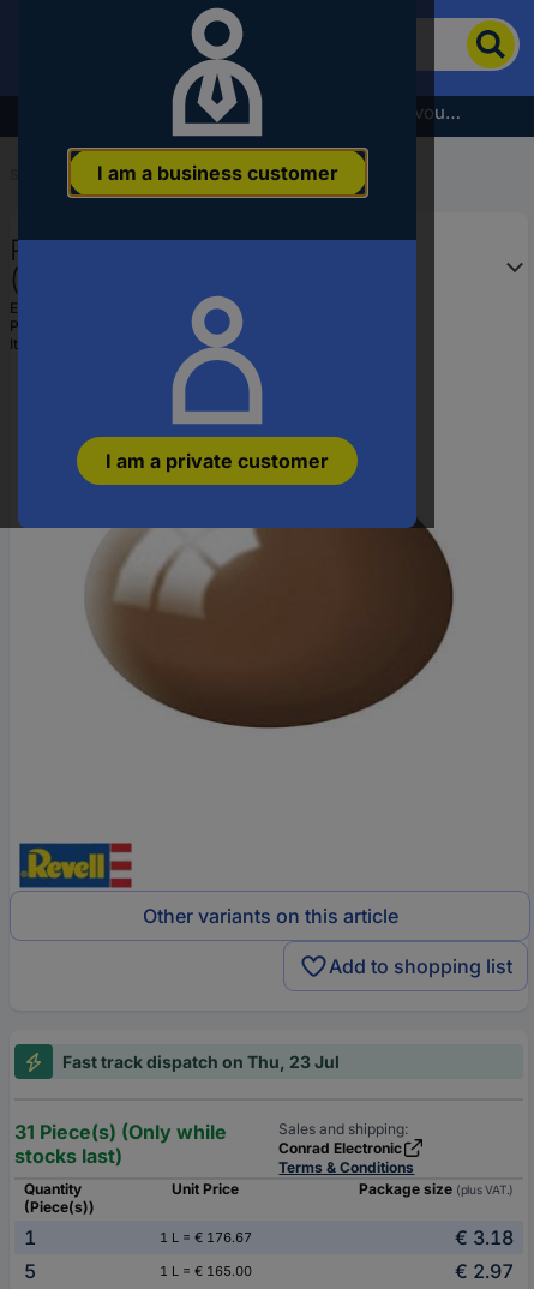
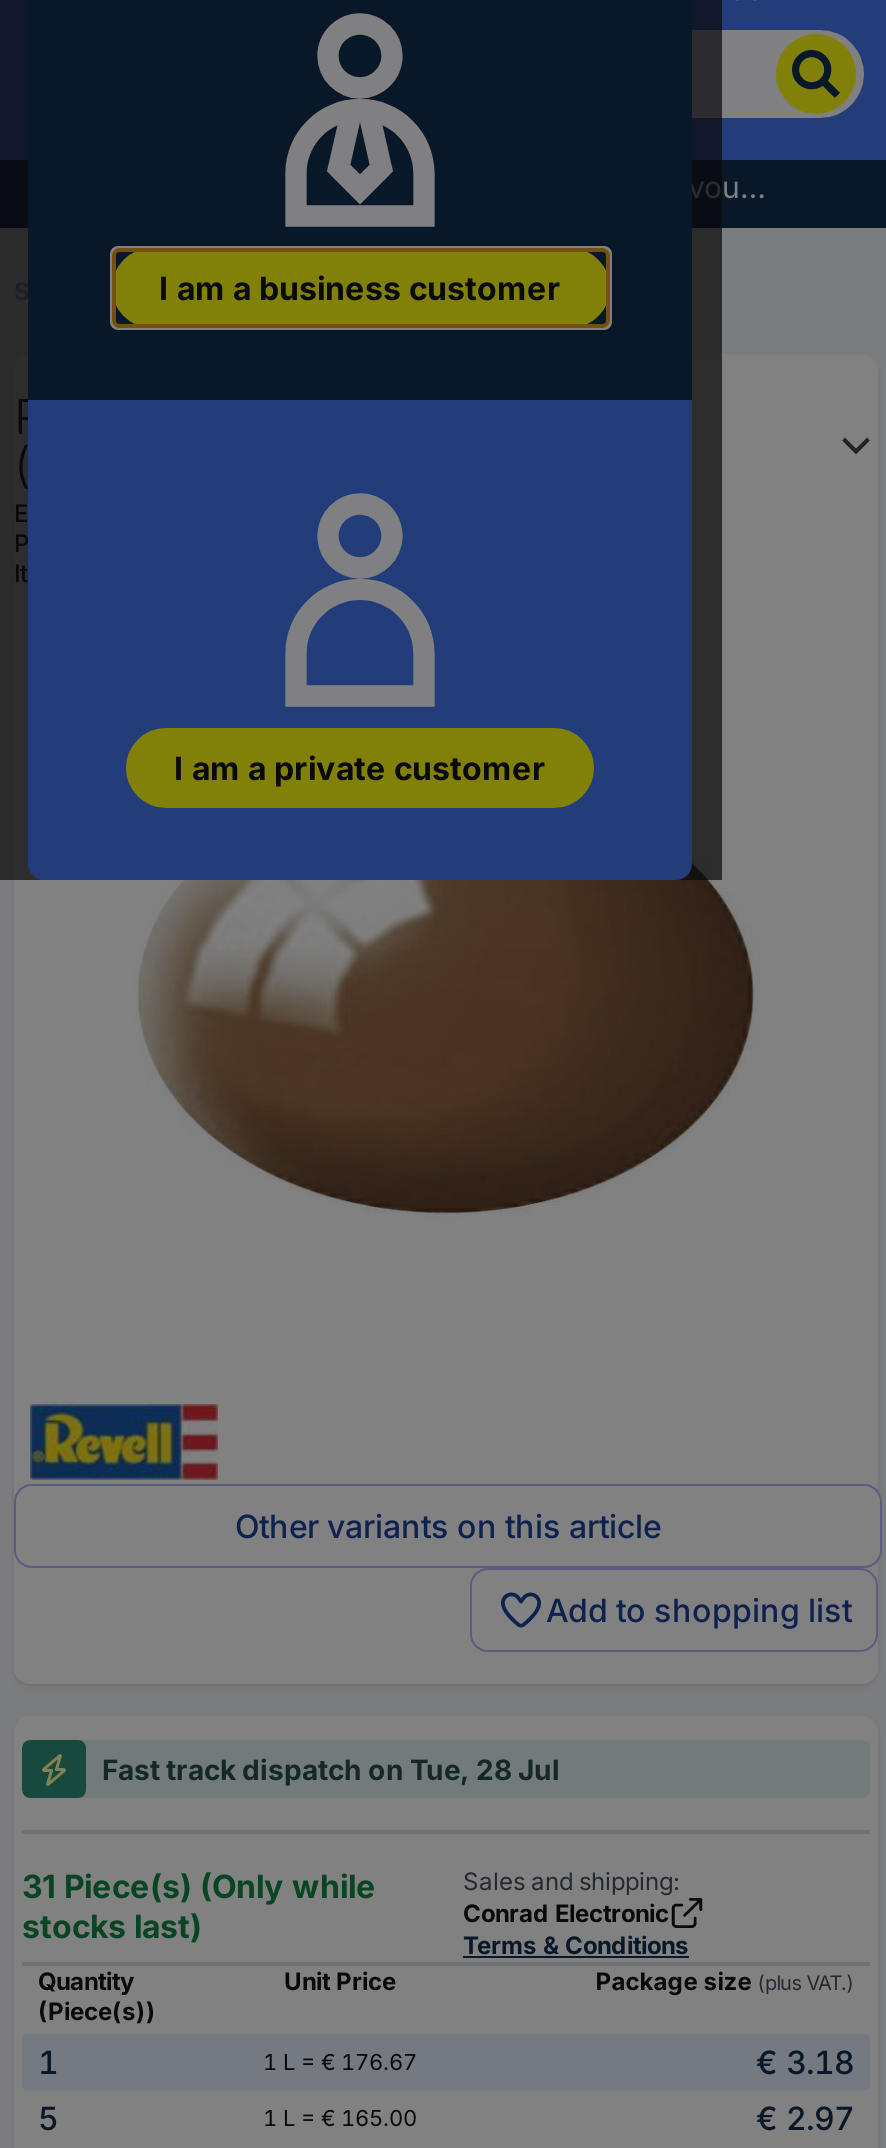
- Fast track dispatch on Thu, 23 Jul
+ Fast track dispatch on Tue, 28 Jul
